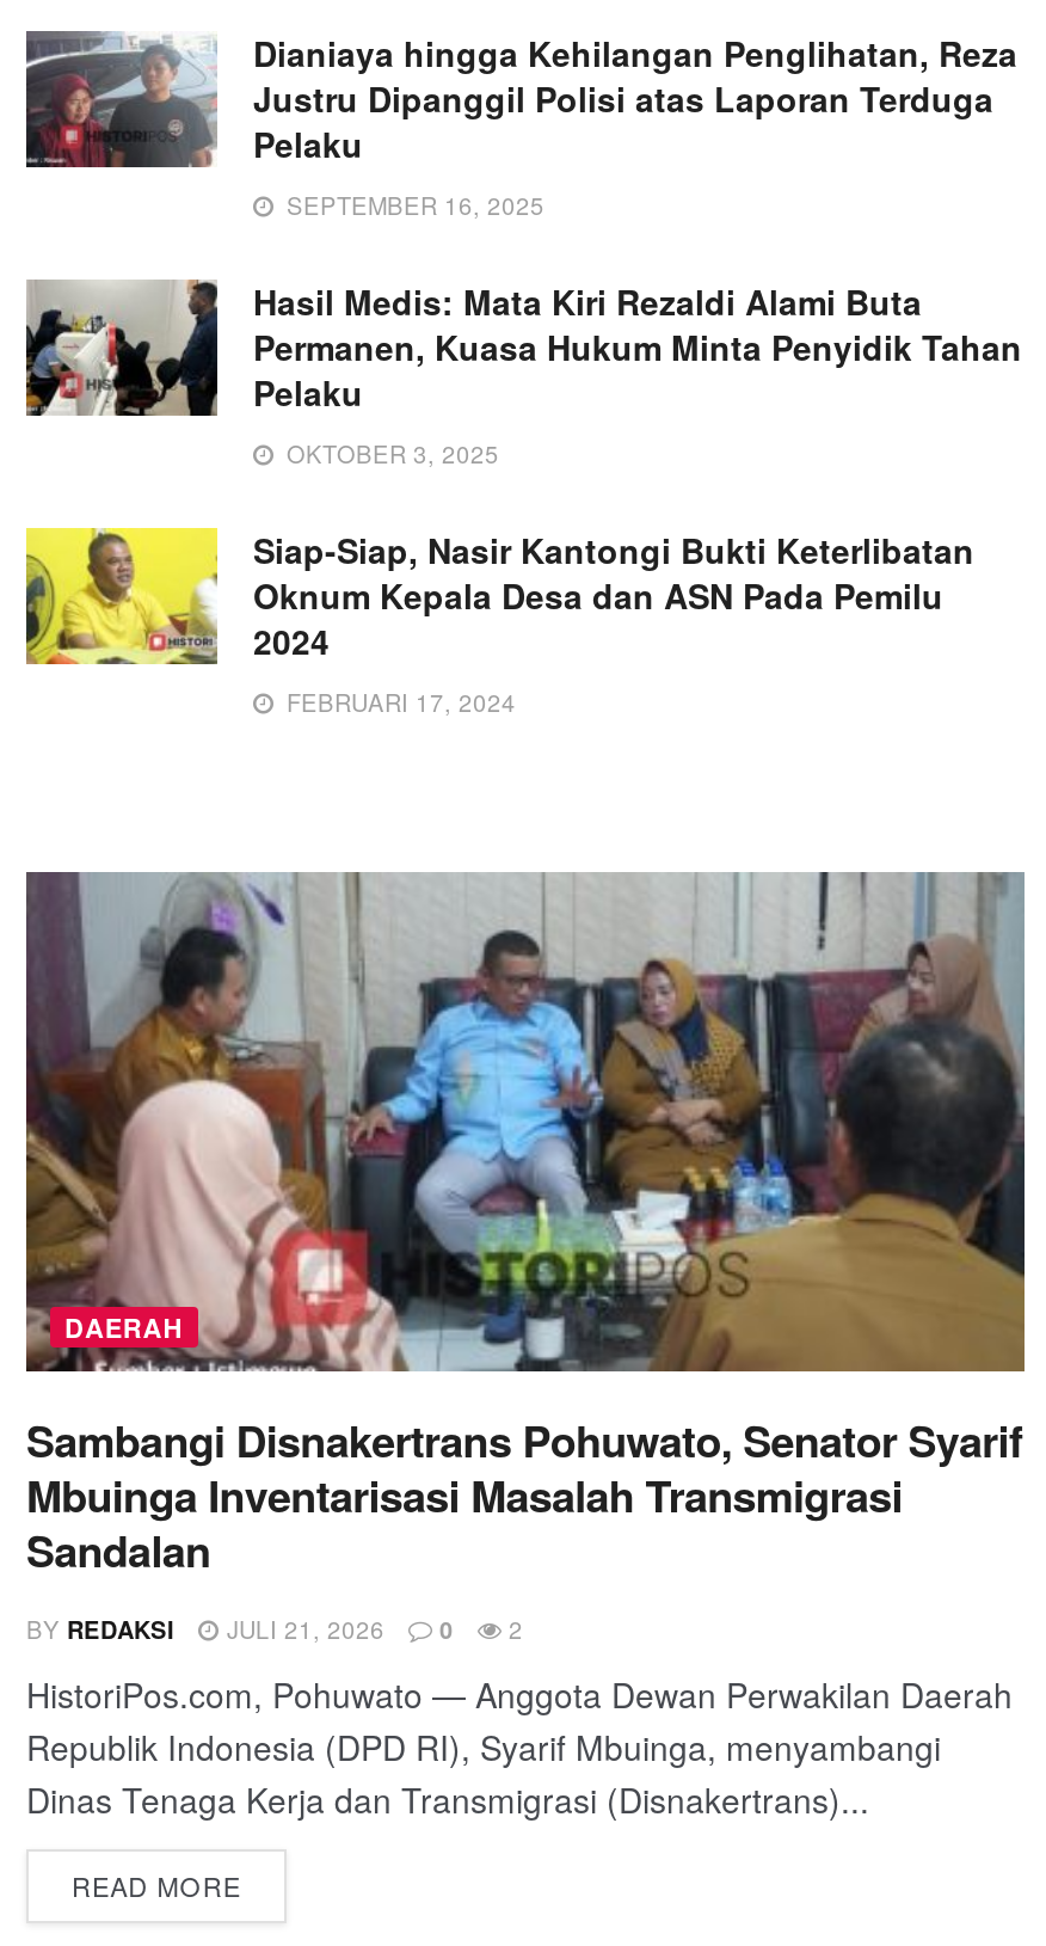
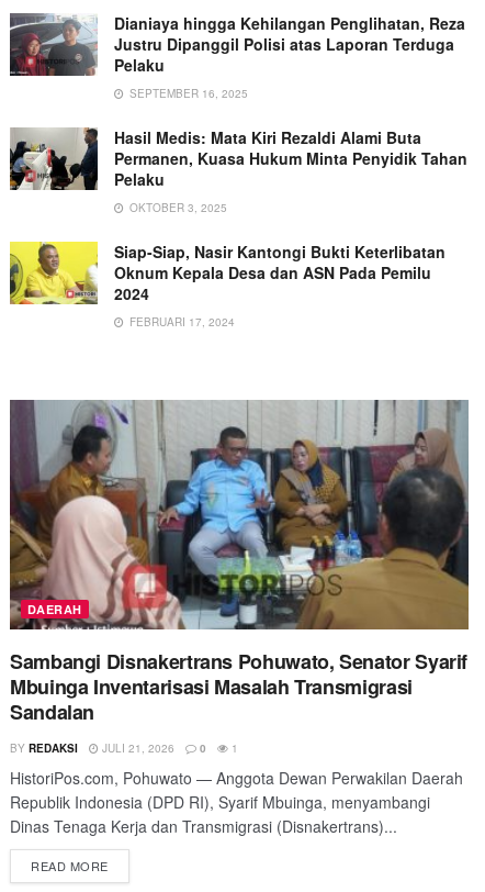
- 2
+ 1
